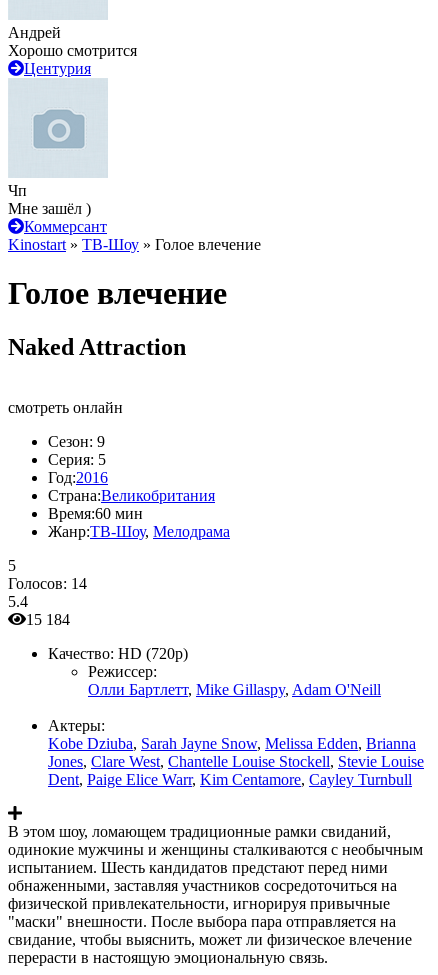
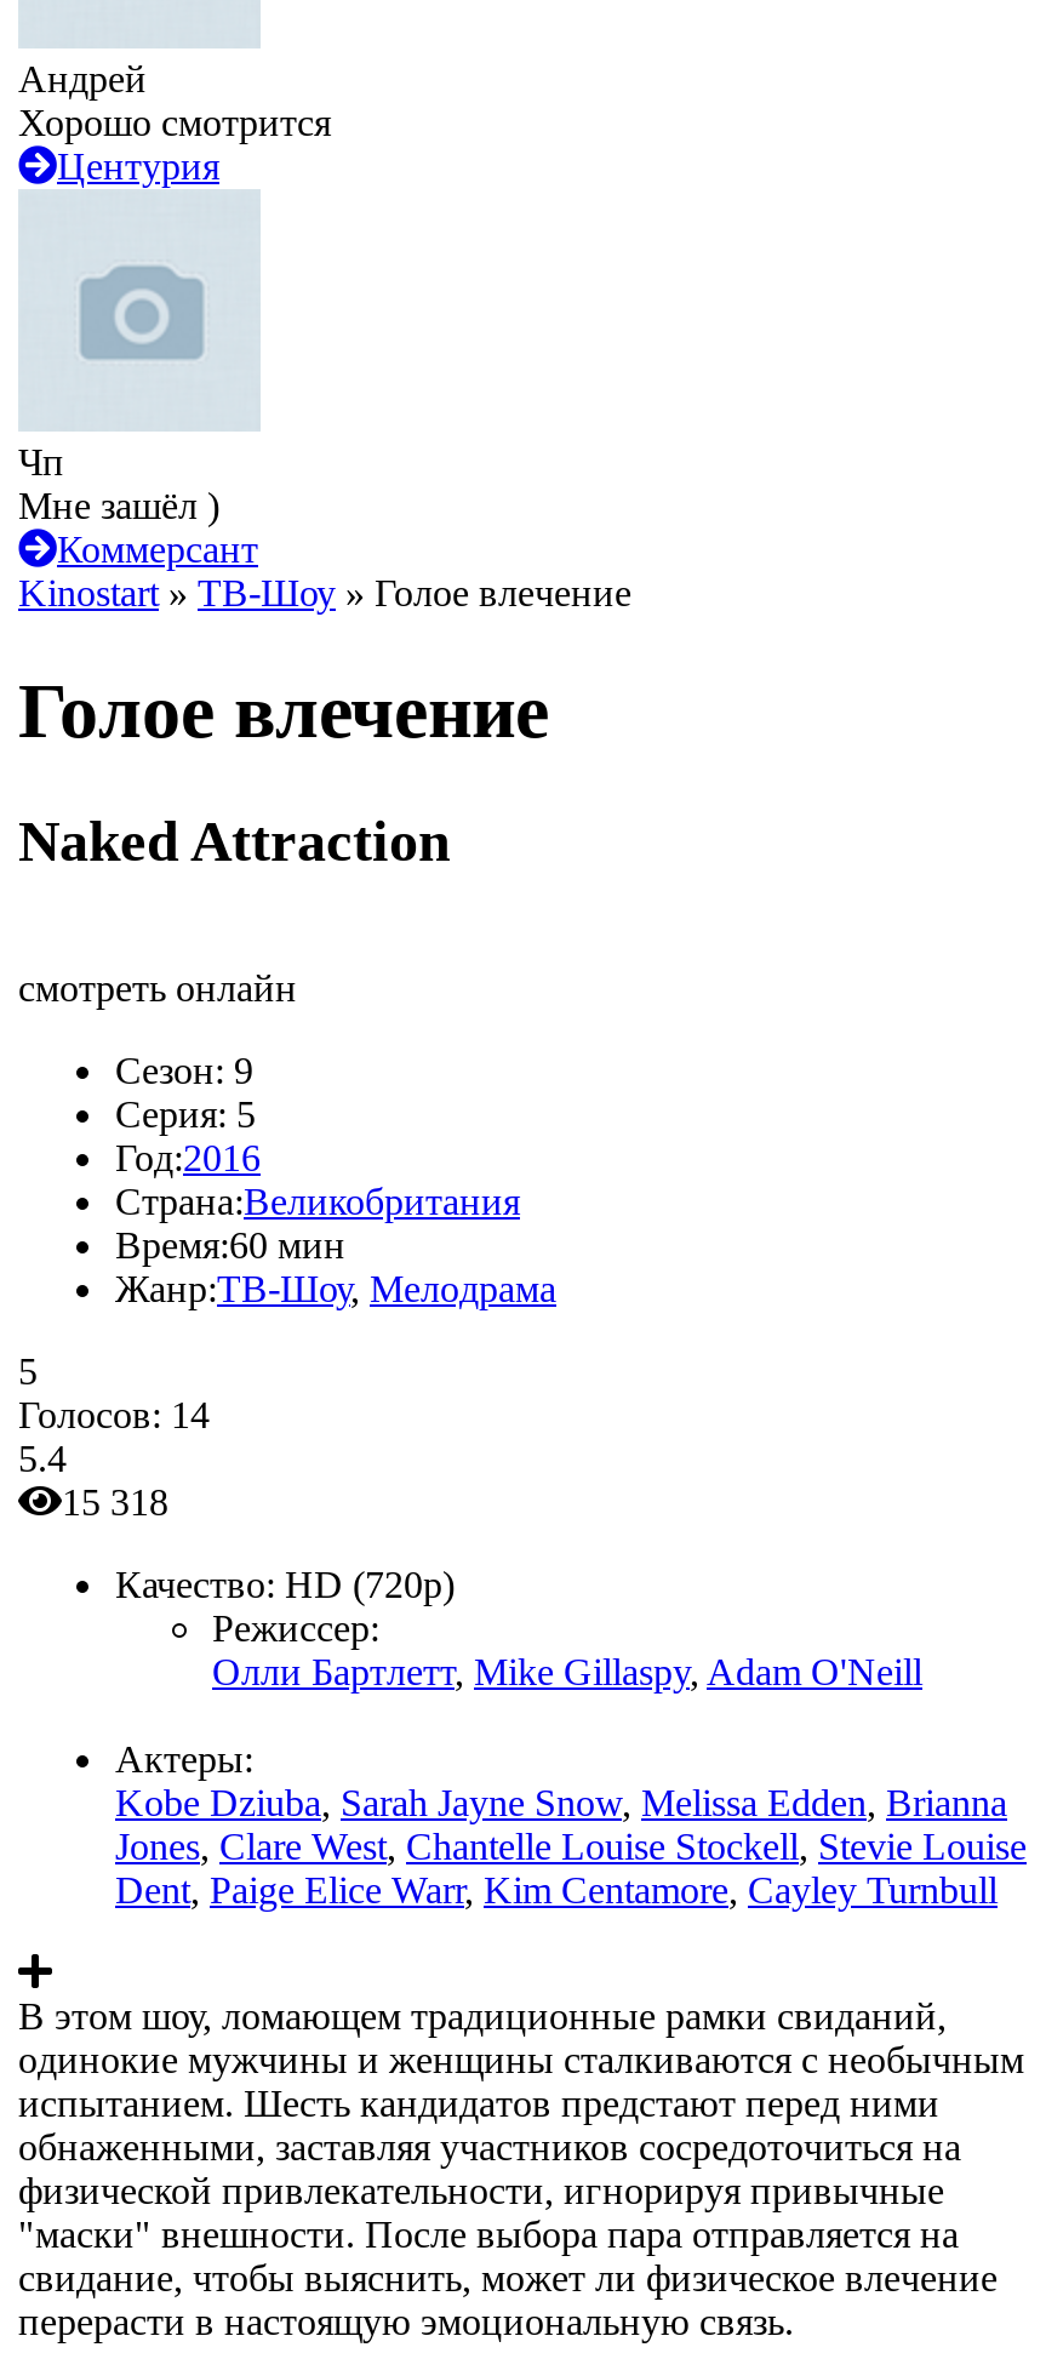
- 15 184
+ 15 318
